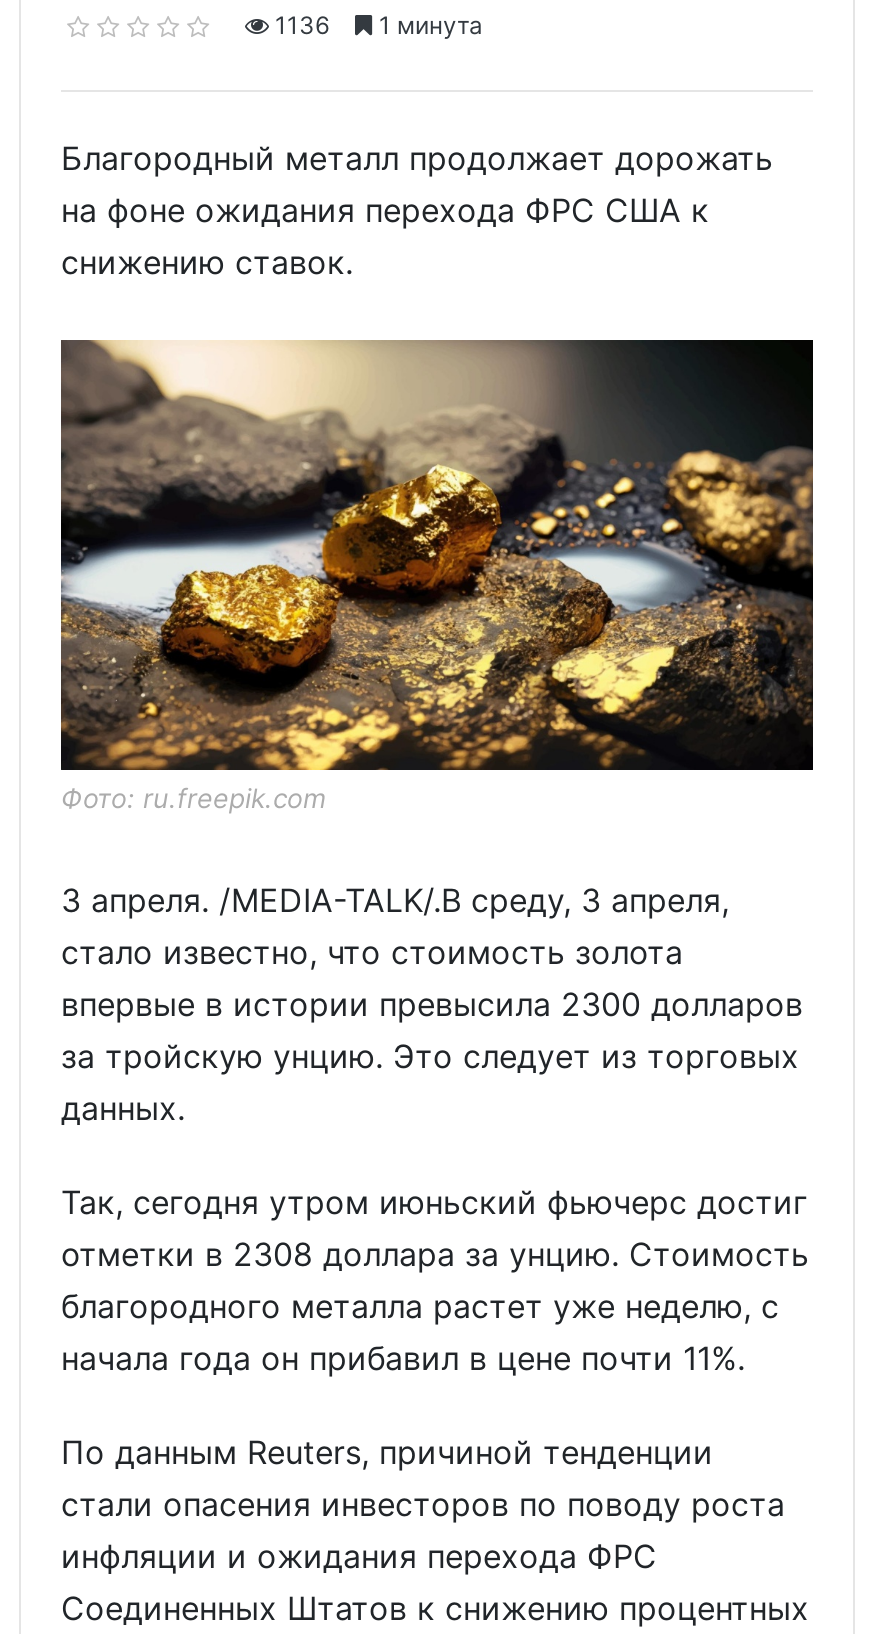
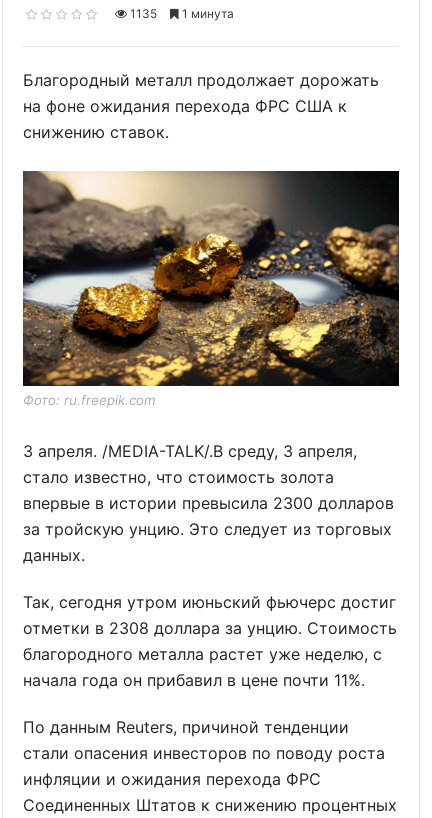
- 1136
+ 1135
